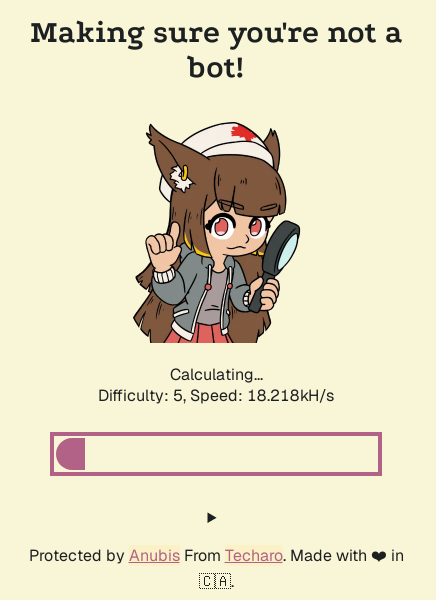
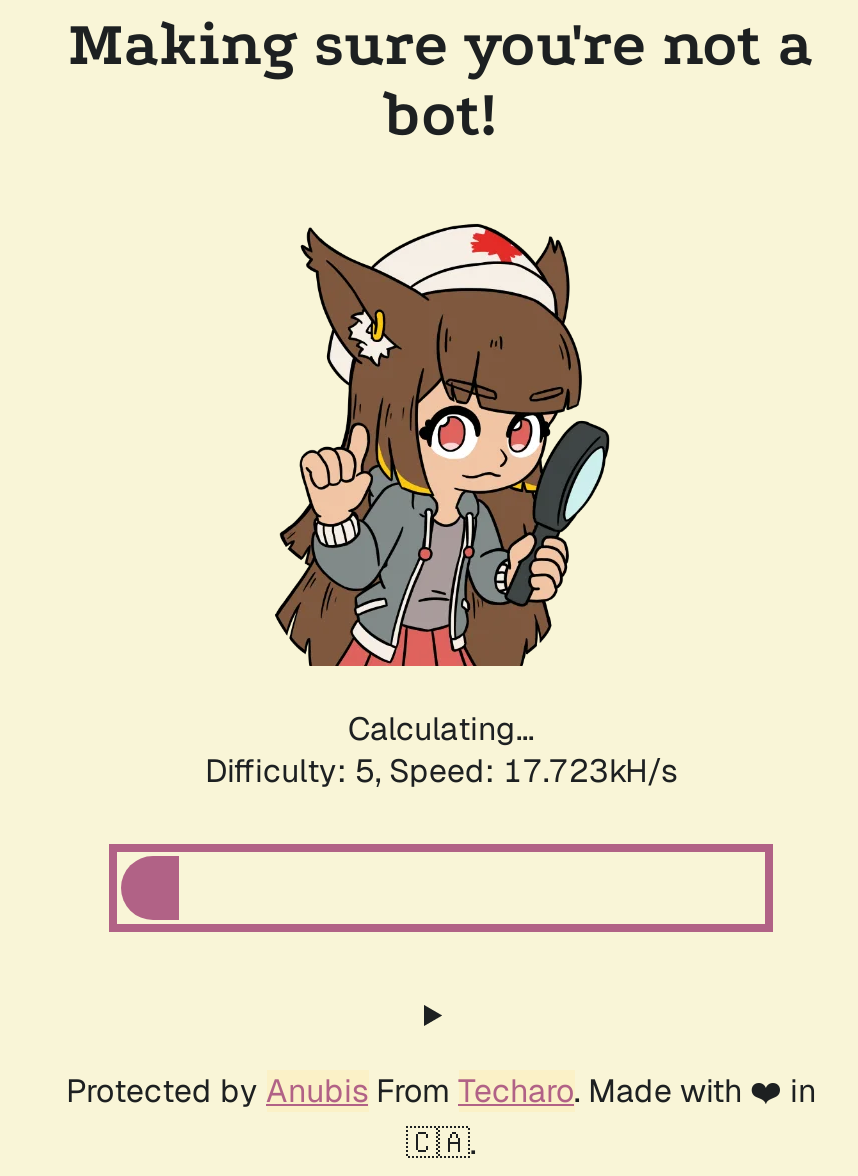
- Difficulty: 5, Speed: 18.218kH/s
+ Difficulty: 5, Speed: 17.723kH/s
